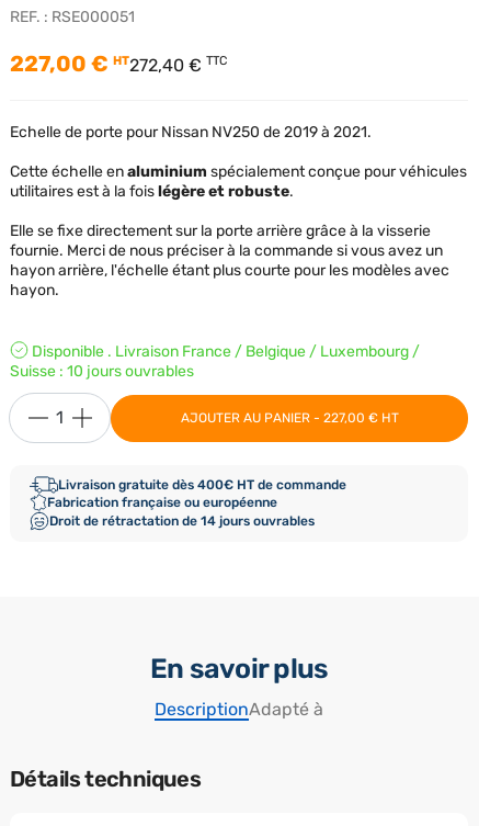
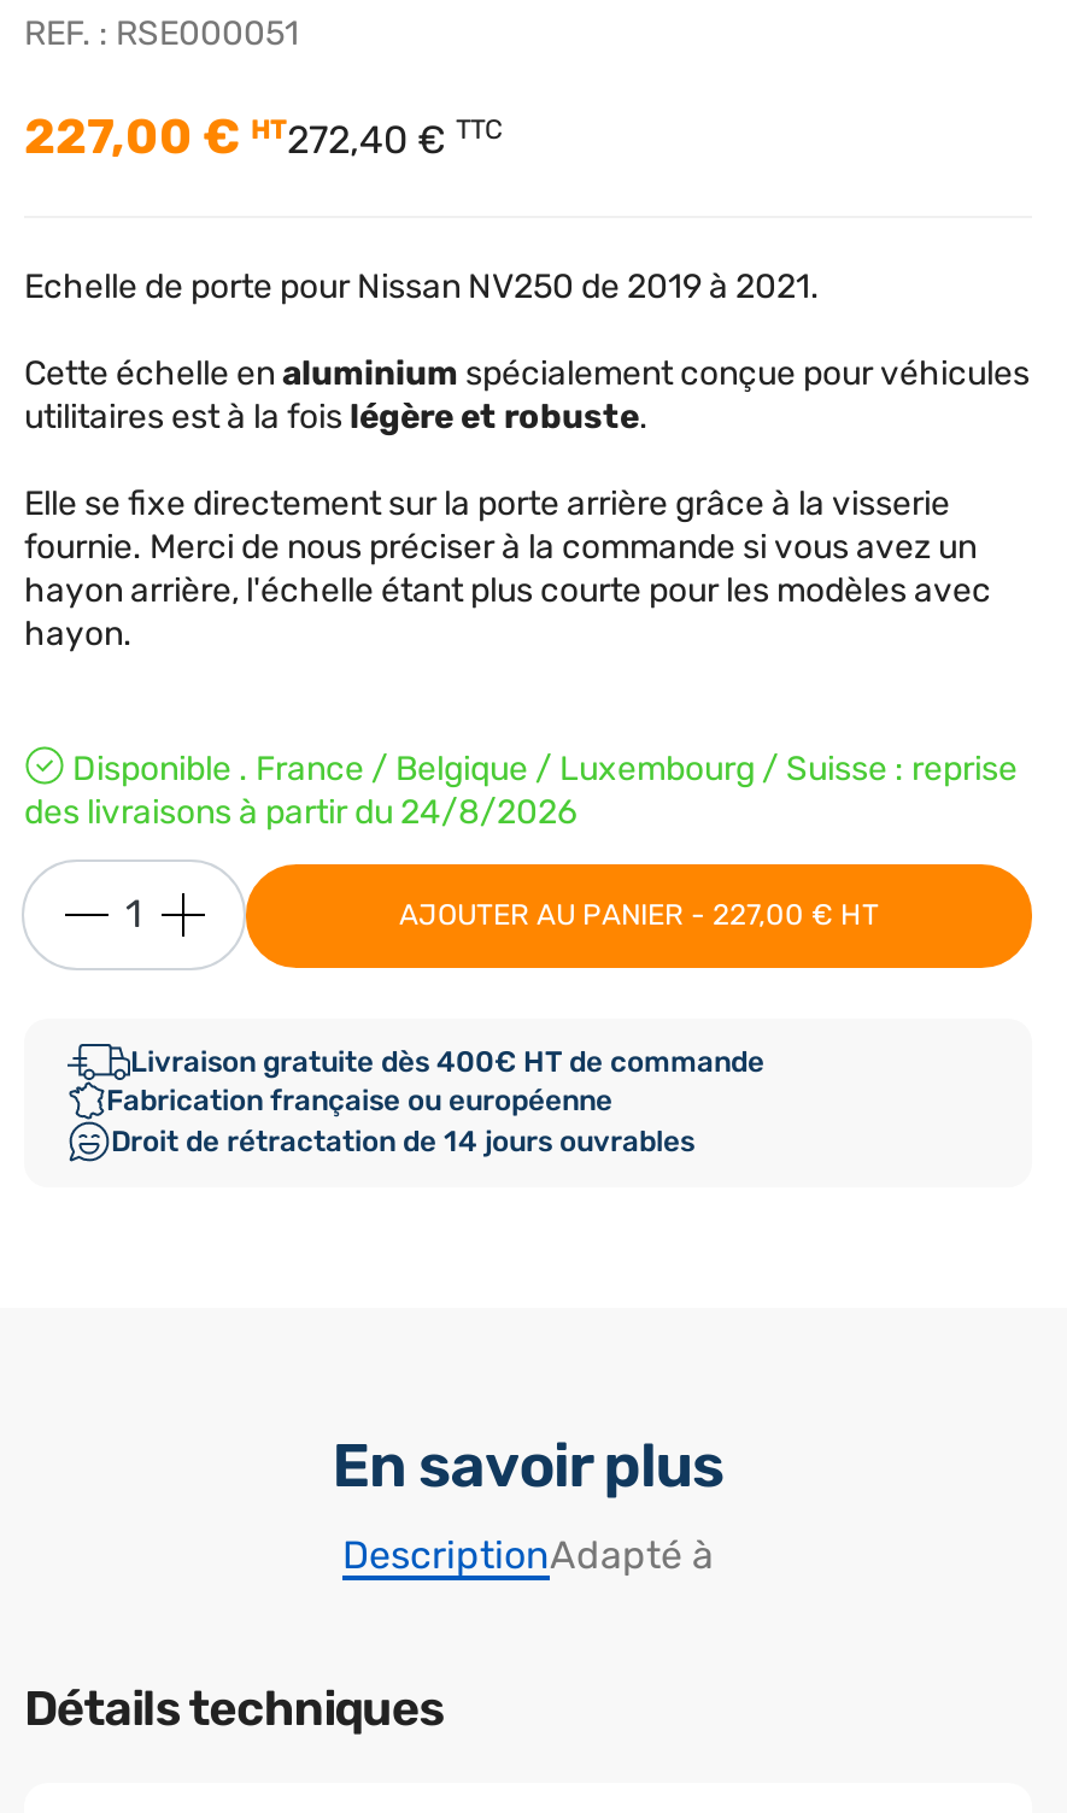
- Disponible . Livraison France / Belgique / Luxembourg /
- Suisse : 10 jours ouvrables
+ Disponible . France / Belgique / Luxembourg / Suisse : reprise
+ des livraisons à partir du 24/8/2026
